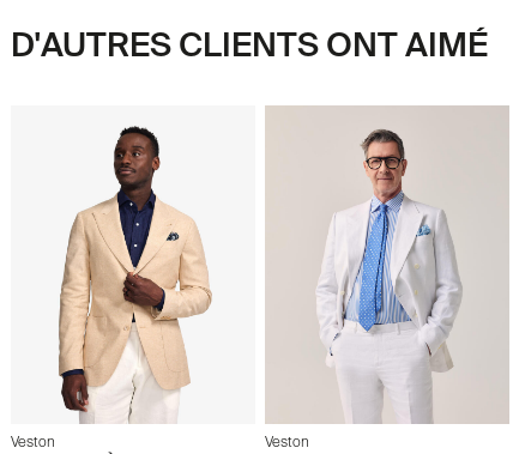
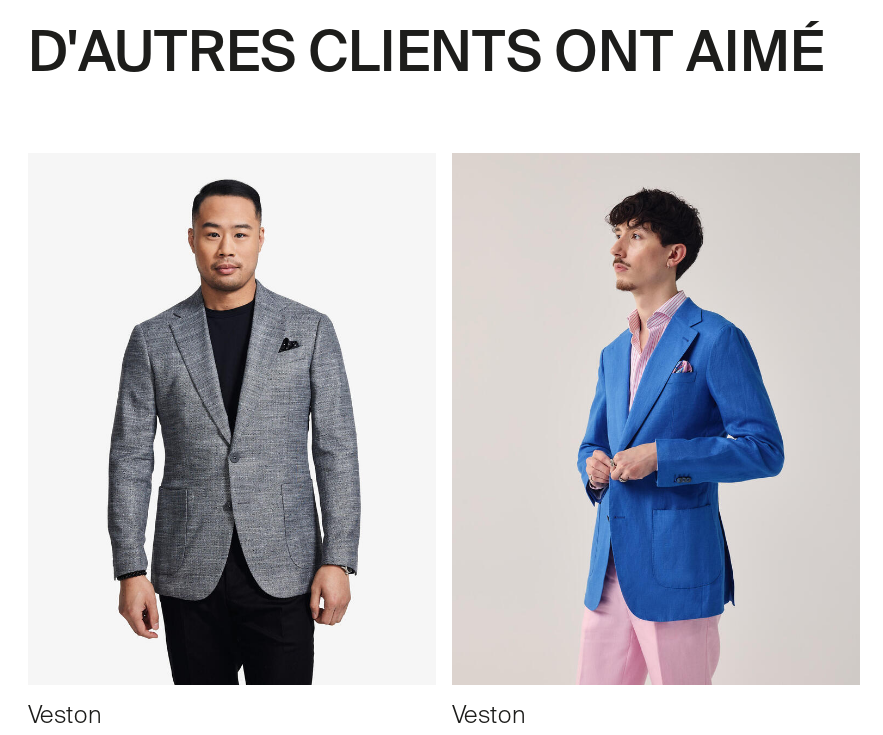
- [image]
+ [image]

- [image]
+ [image]
